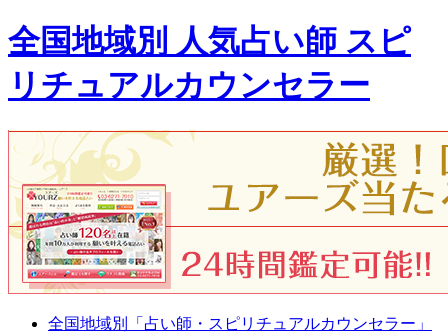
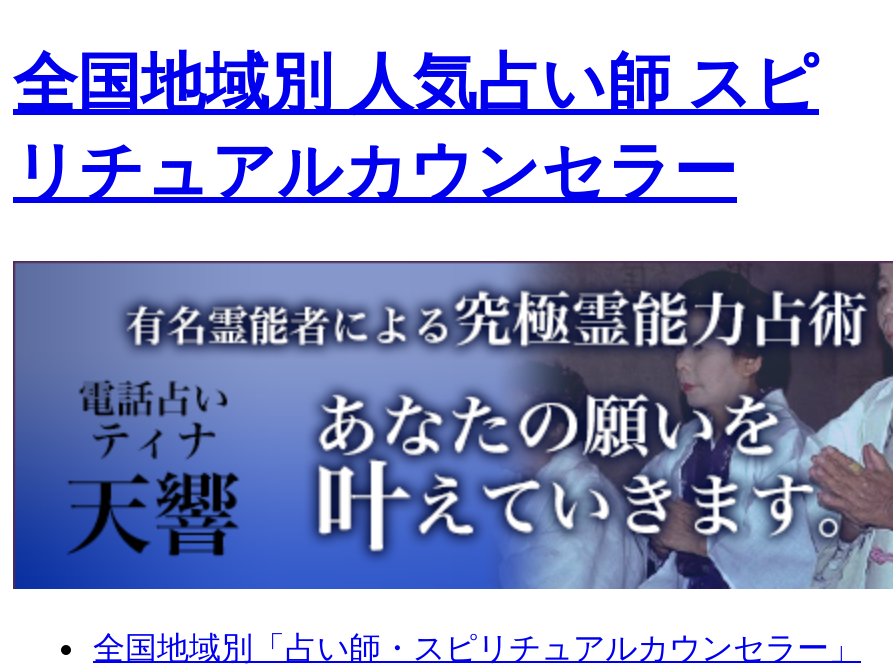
- [image]
+ [image]
